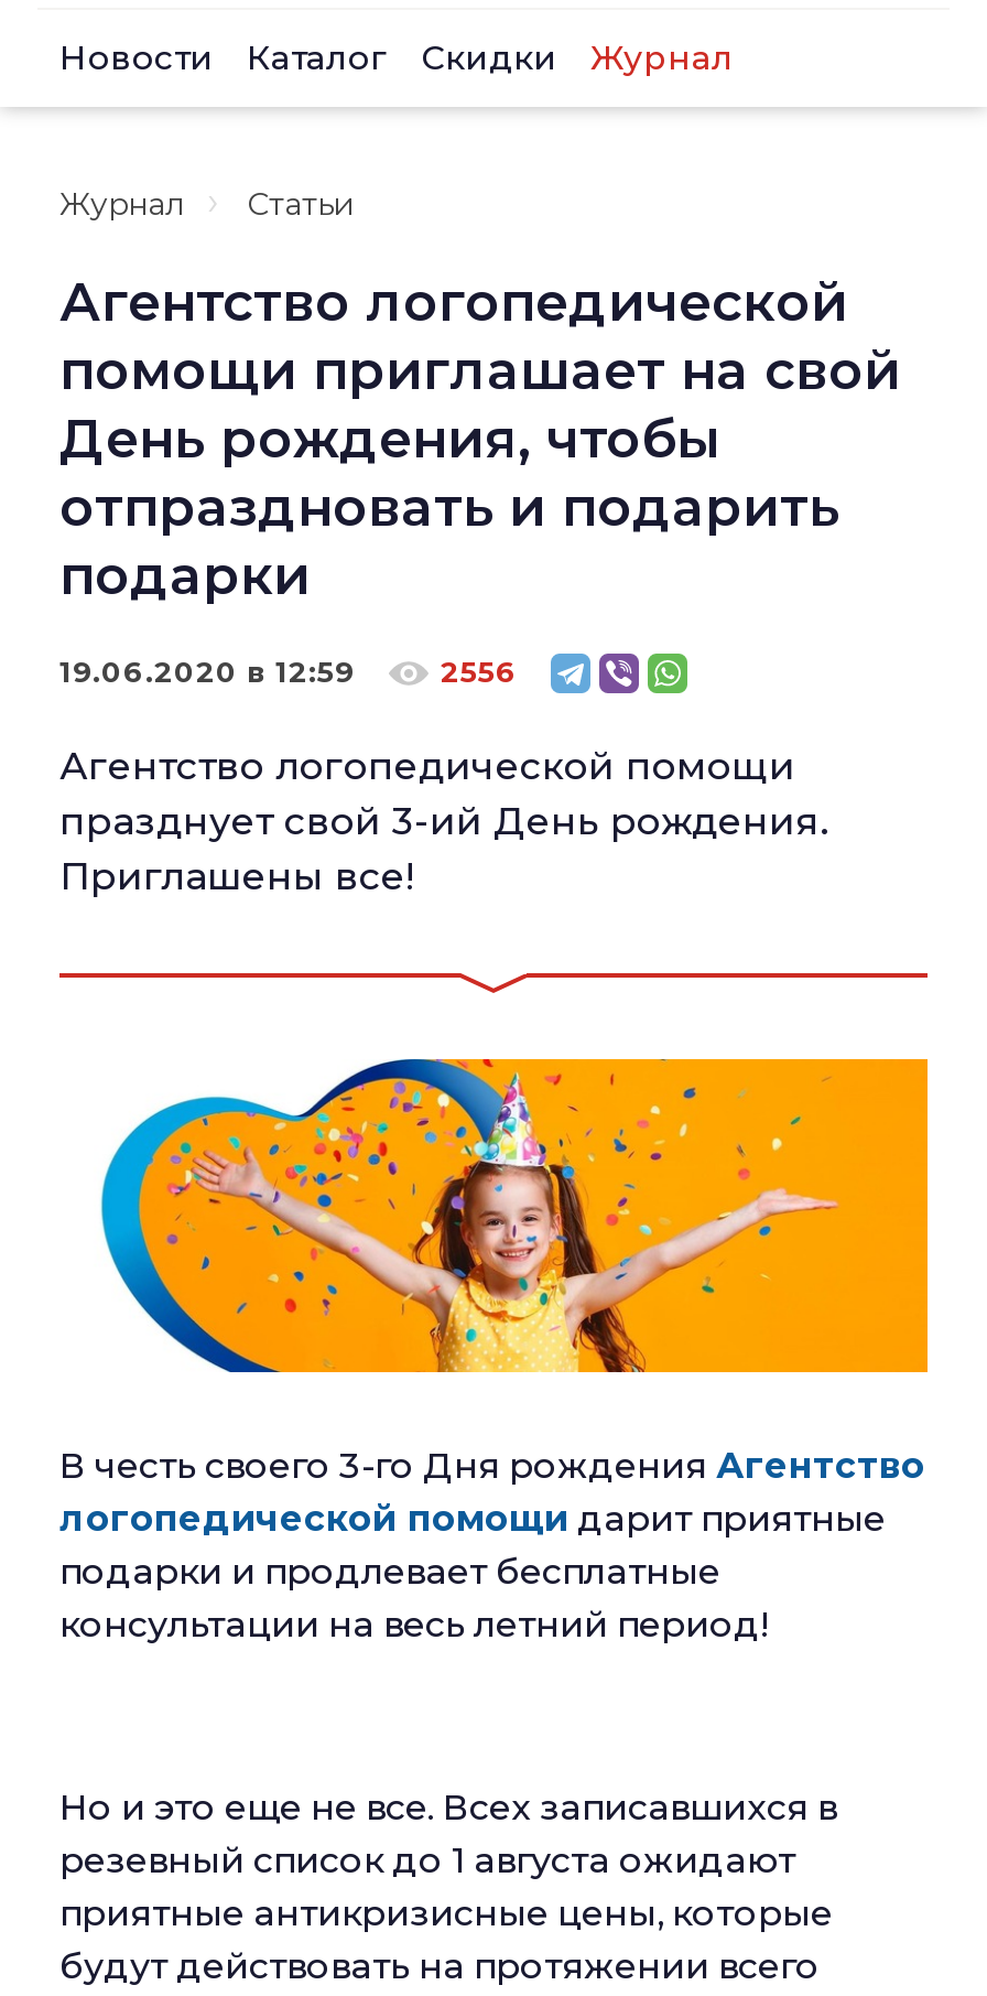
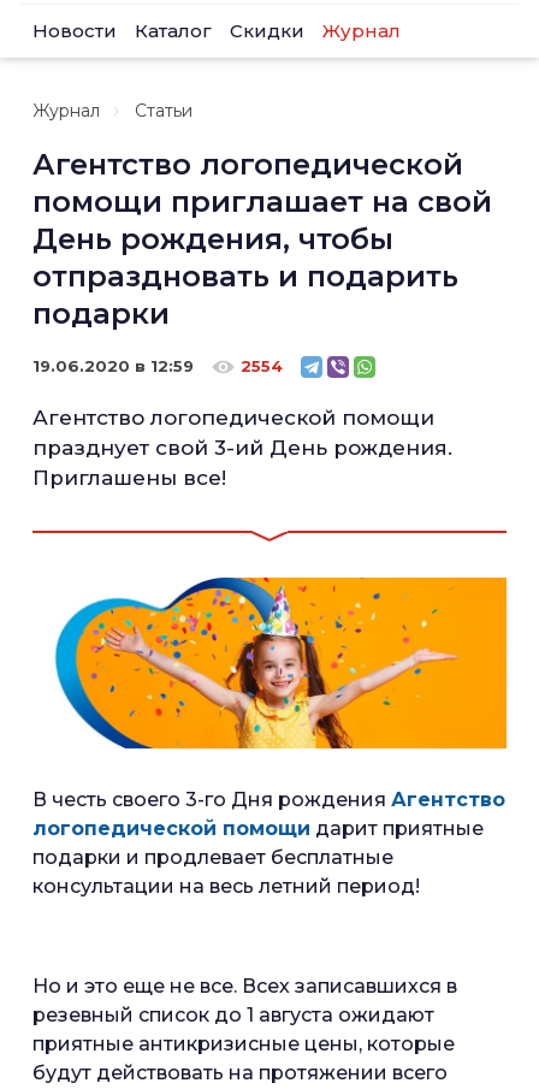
- 2556
+ 2554
